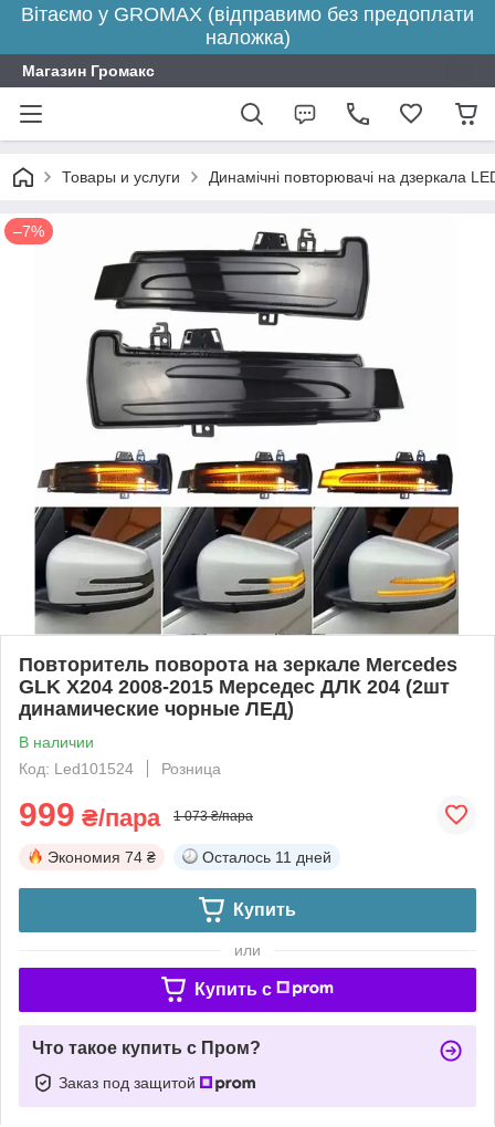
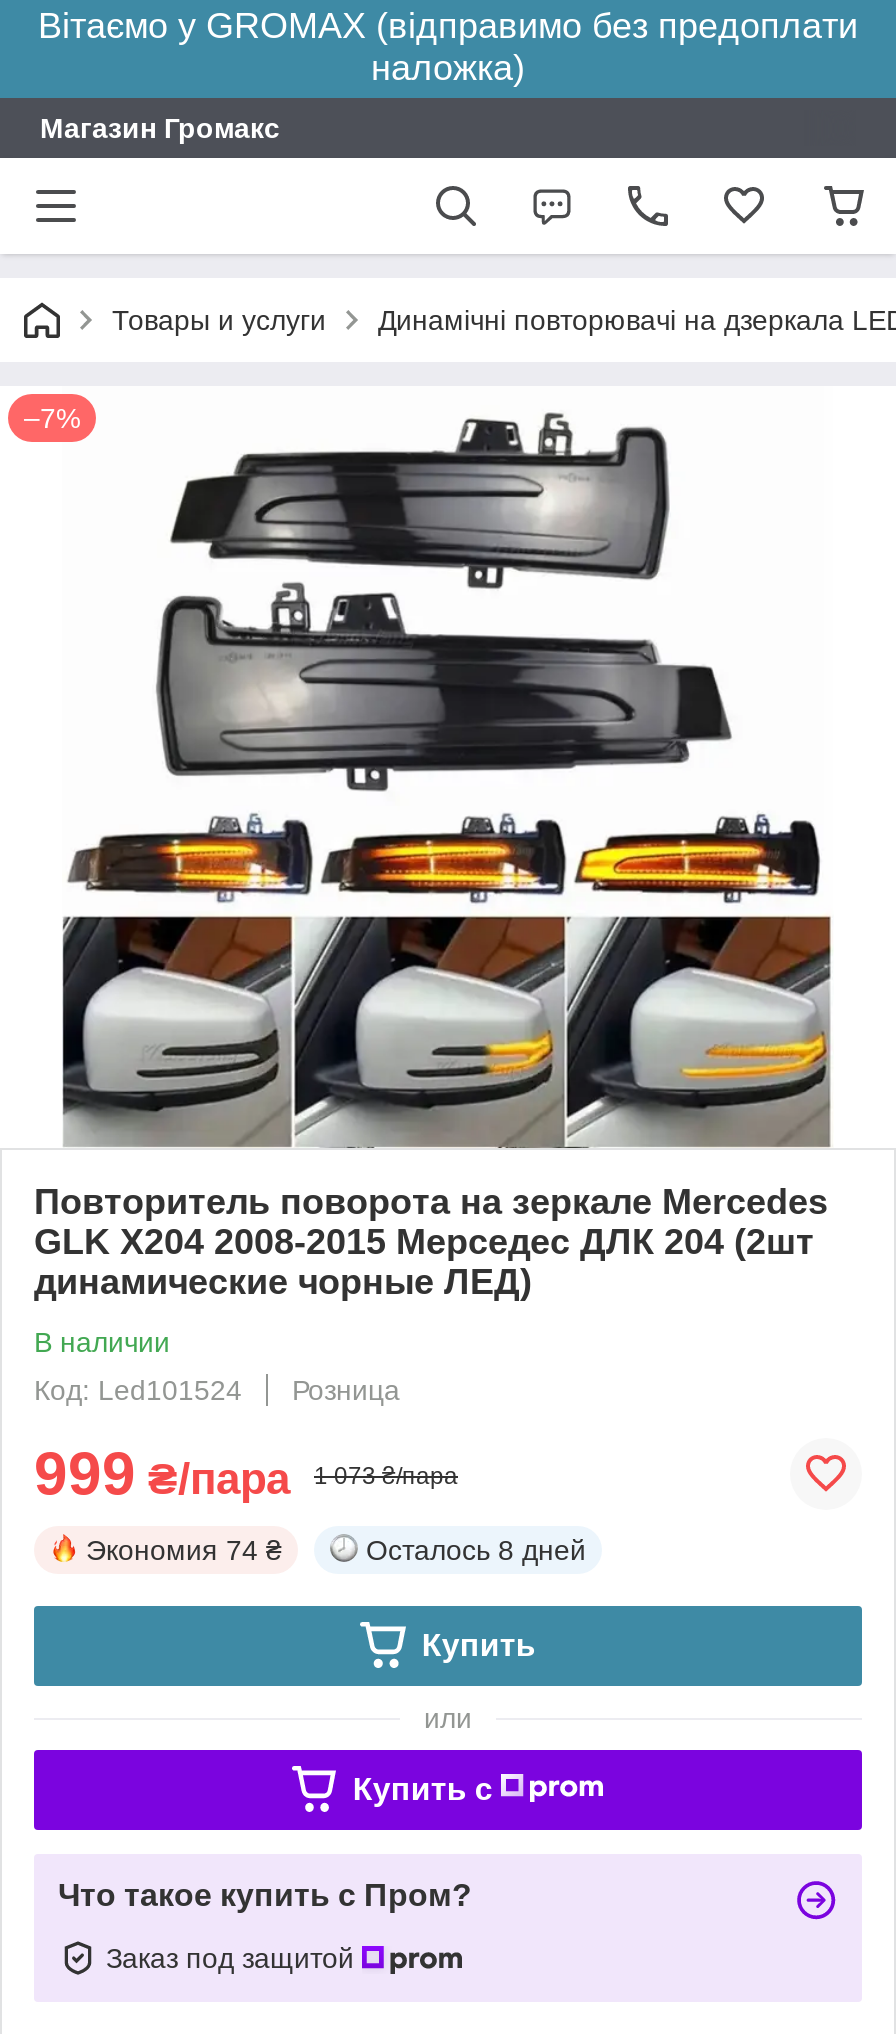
- Осталось 11 дней
+ Осталось 8 дней
